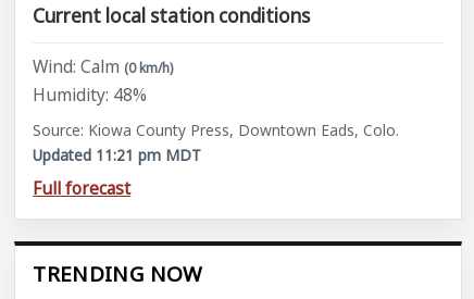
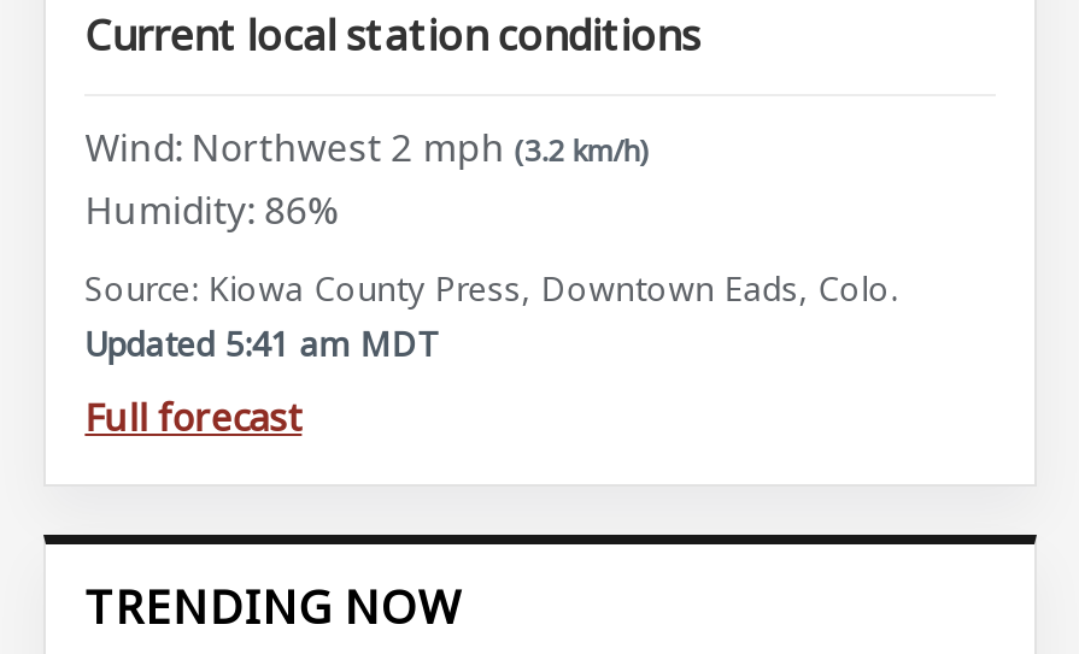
- Wind: Calm (0 km/h)
- Humidity: 48%
+ Wind: Northwest 2 mph (3.2 km/h)
+ Humidity: 86%

- Updated 11:21 pm MDT
+ Updated 5:41 am MDT
